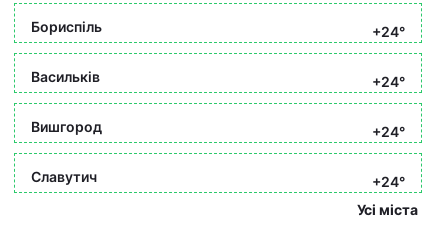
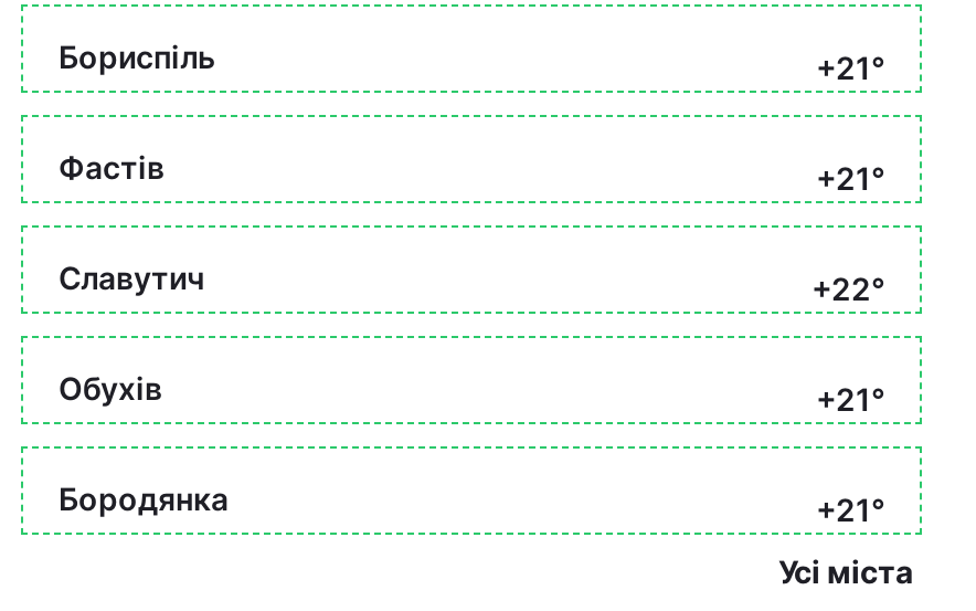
- +24°
- Васильків
- +24°
- Вишгород
- +24°
+ +21°
+ Фастів
+ +21°

moved up: Славутич

- +24°
+ +22°
+ Обухів
+ +21°
+ Бородянка
+ +21°
